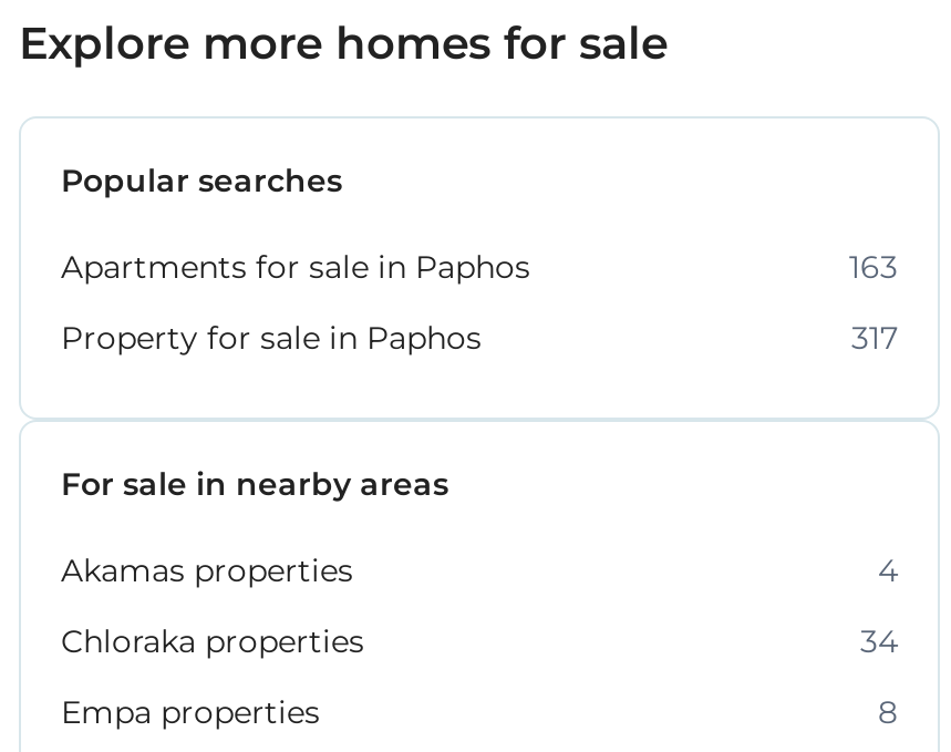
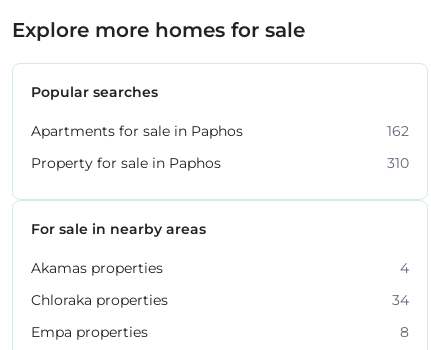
- 163
+ 162

- 317
+ 310
